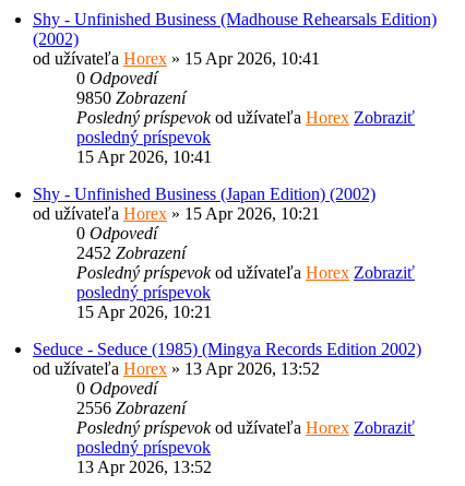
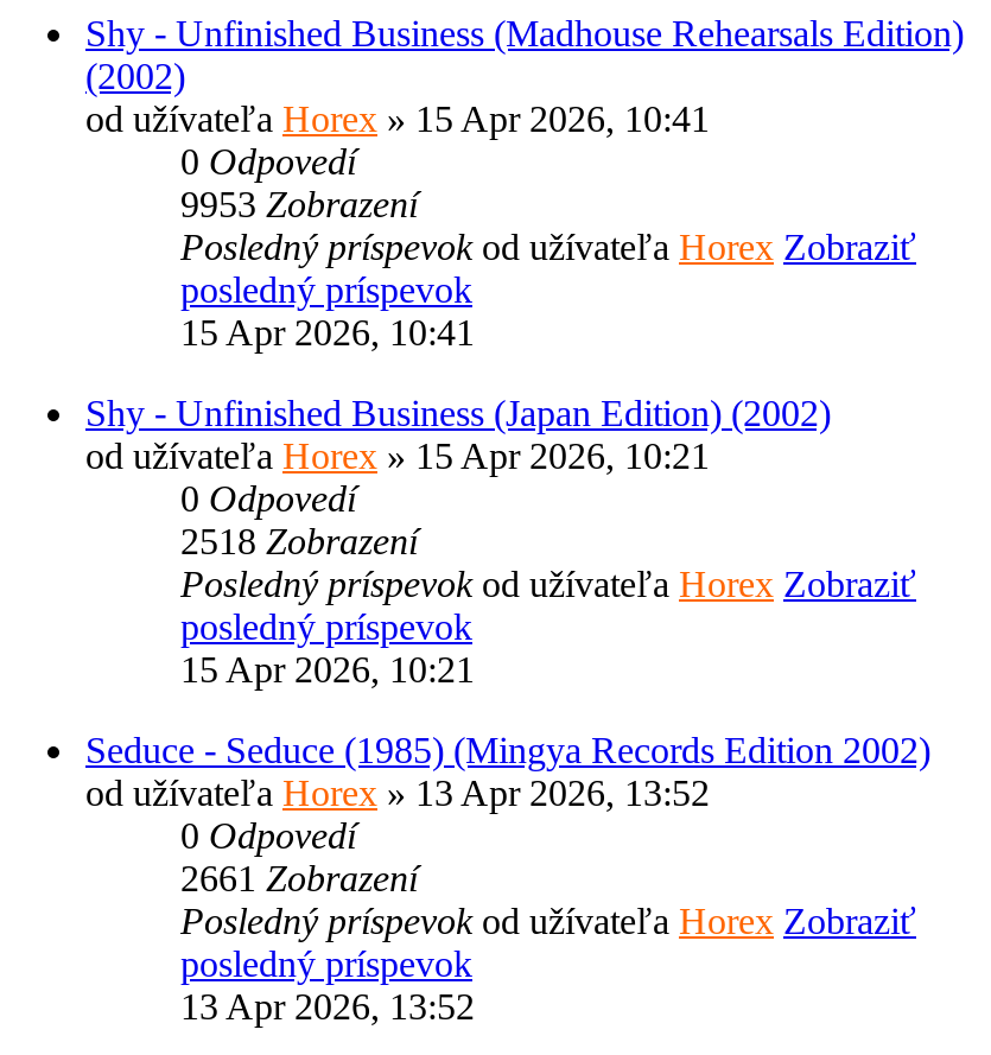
- 9850Zobrazení
+ 9953Zobrazení

- 2452Zobrazení
+ 2518Zobrazení

- 2556Zobrazení
+ 2661Zobrazení
